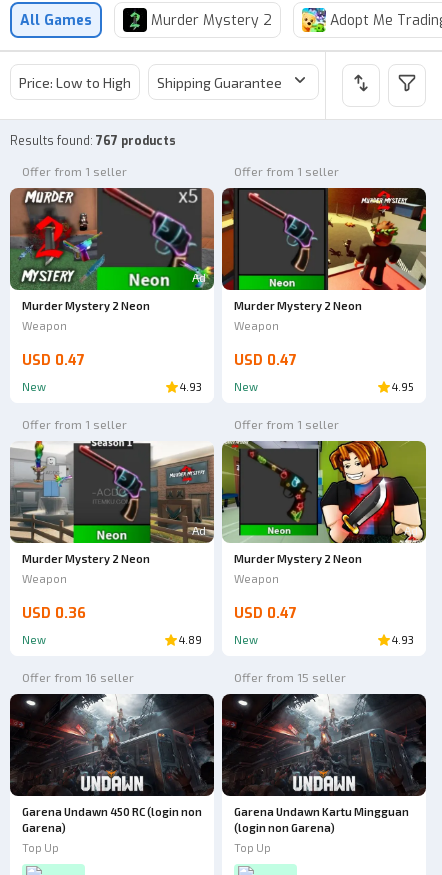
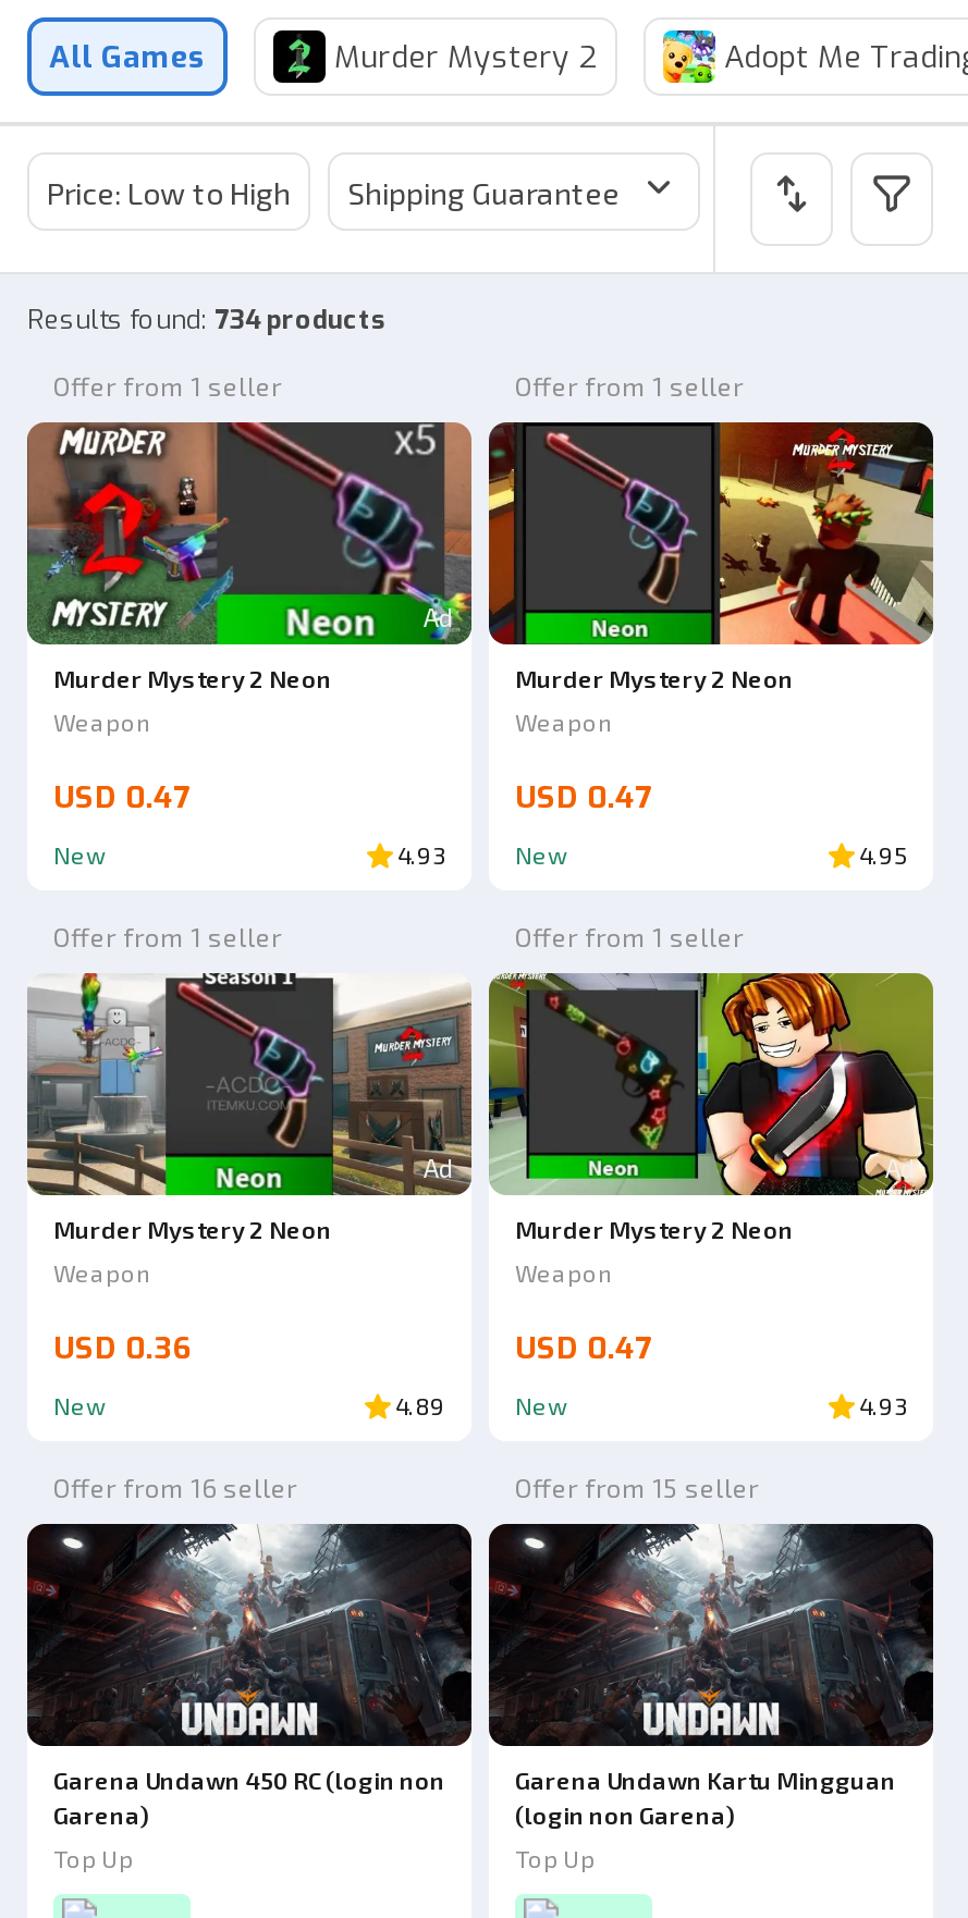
- Results found: 767 products
+ Results found: 734 products
